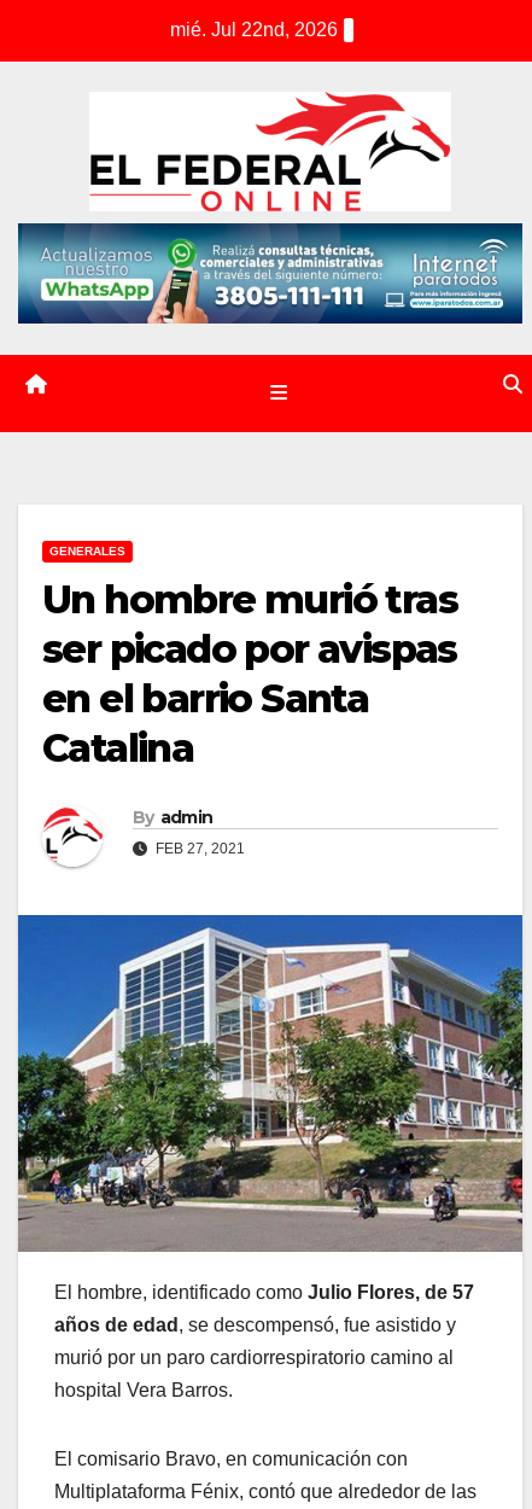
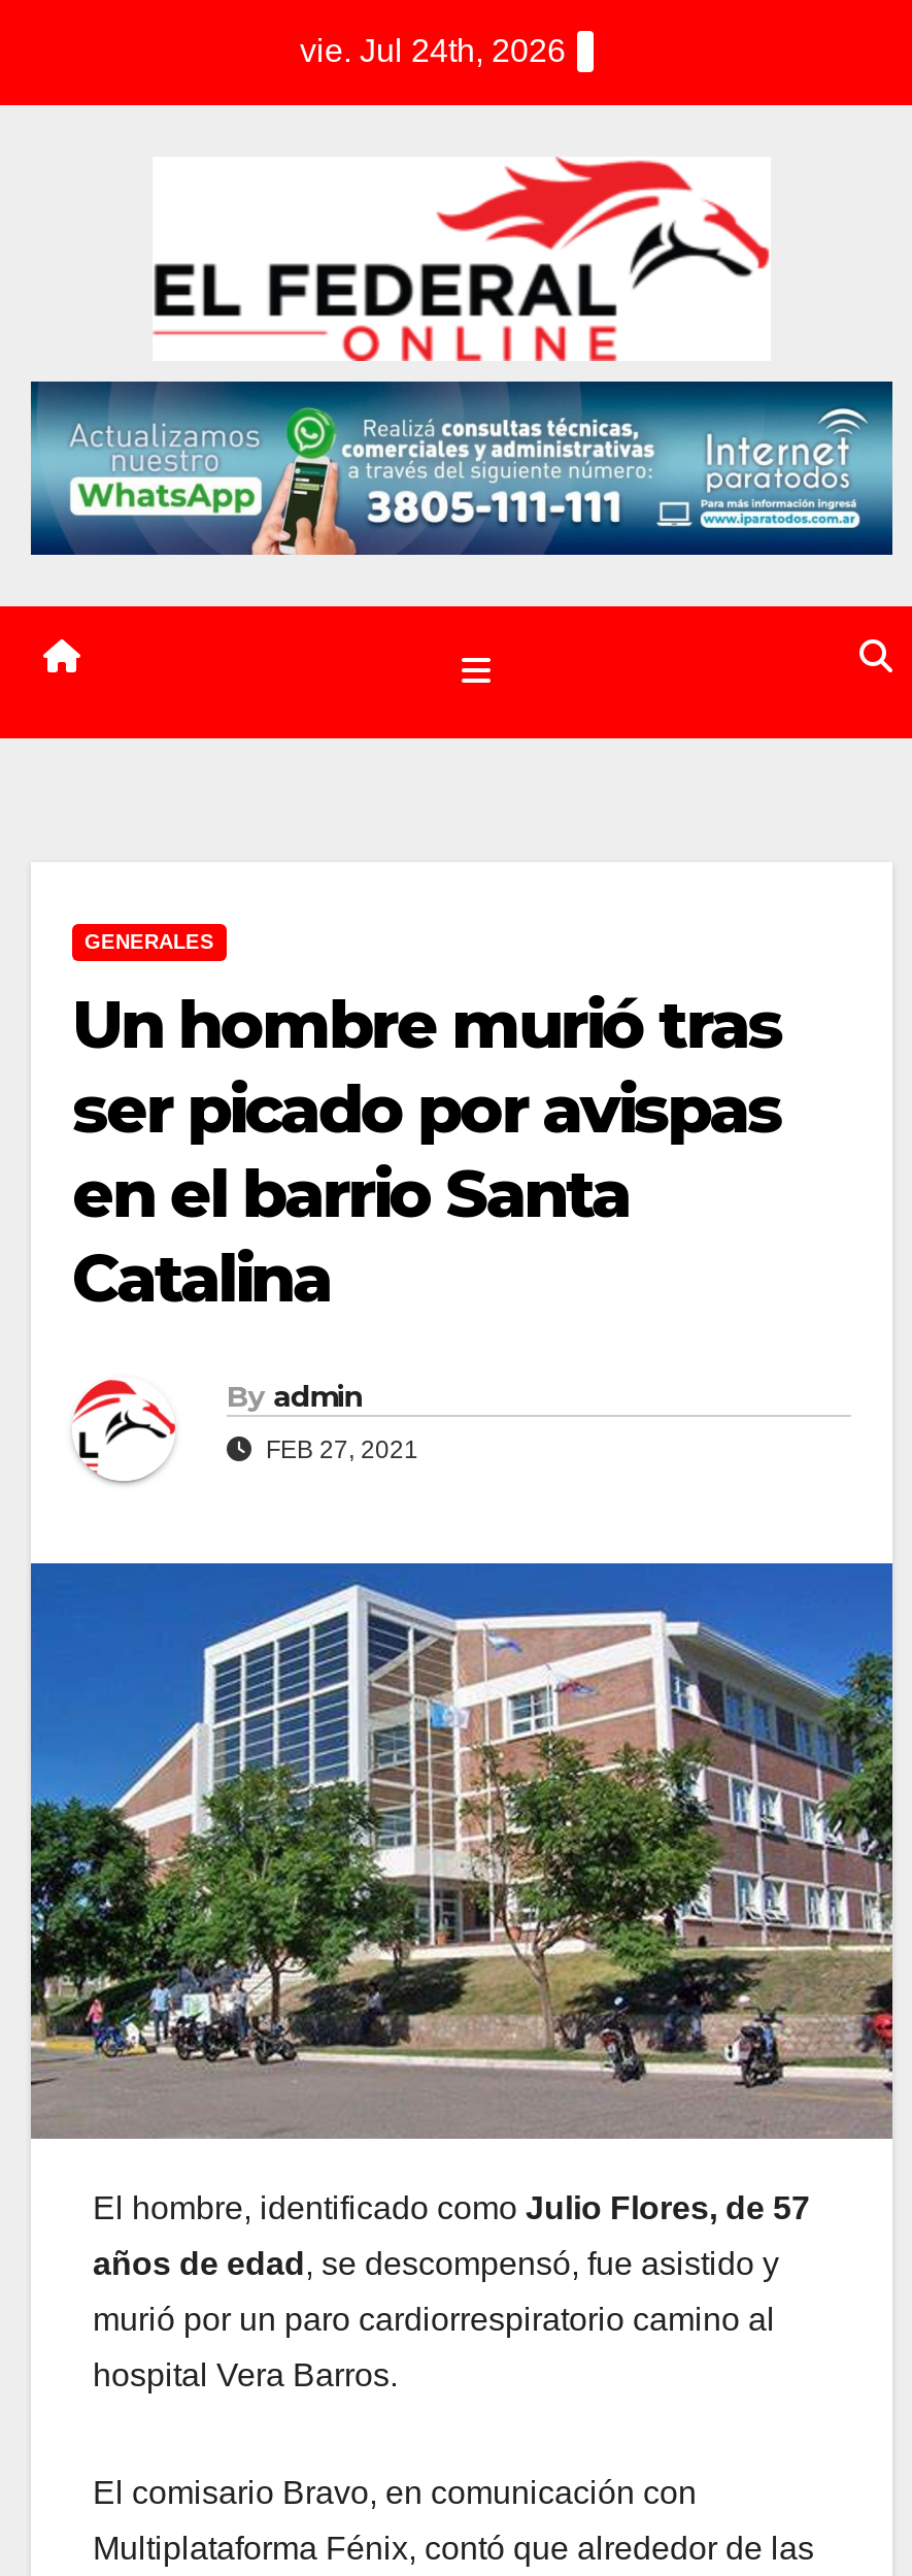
- mié. Jul 22nd, 2026
+ vie. Jul 24th, 2026
